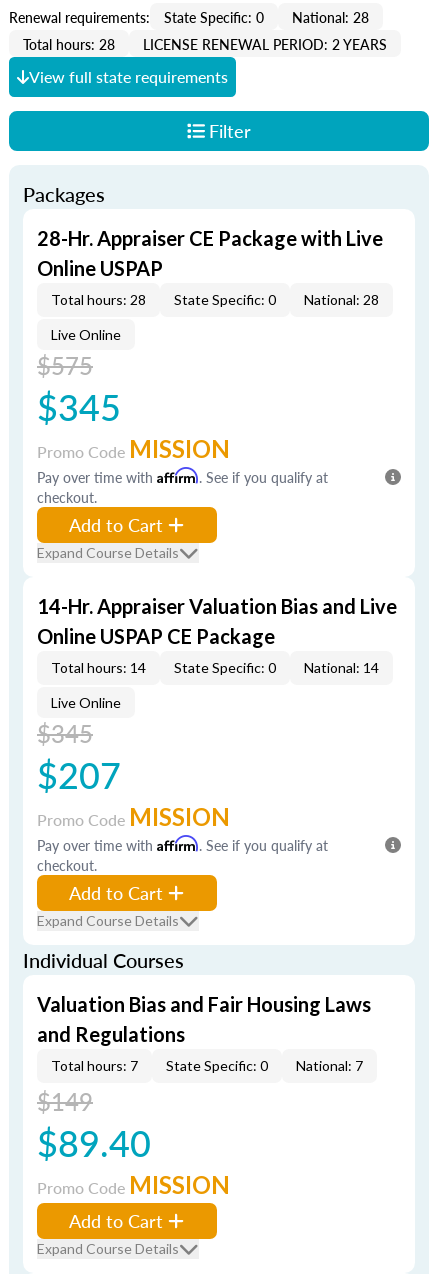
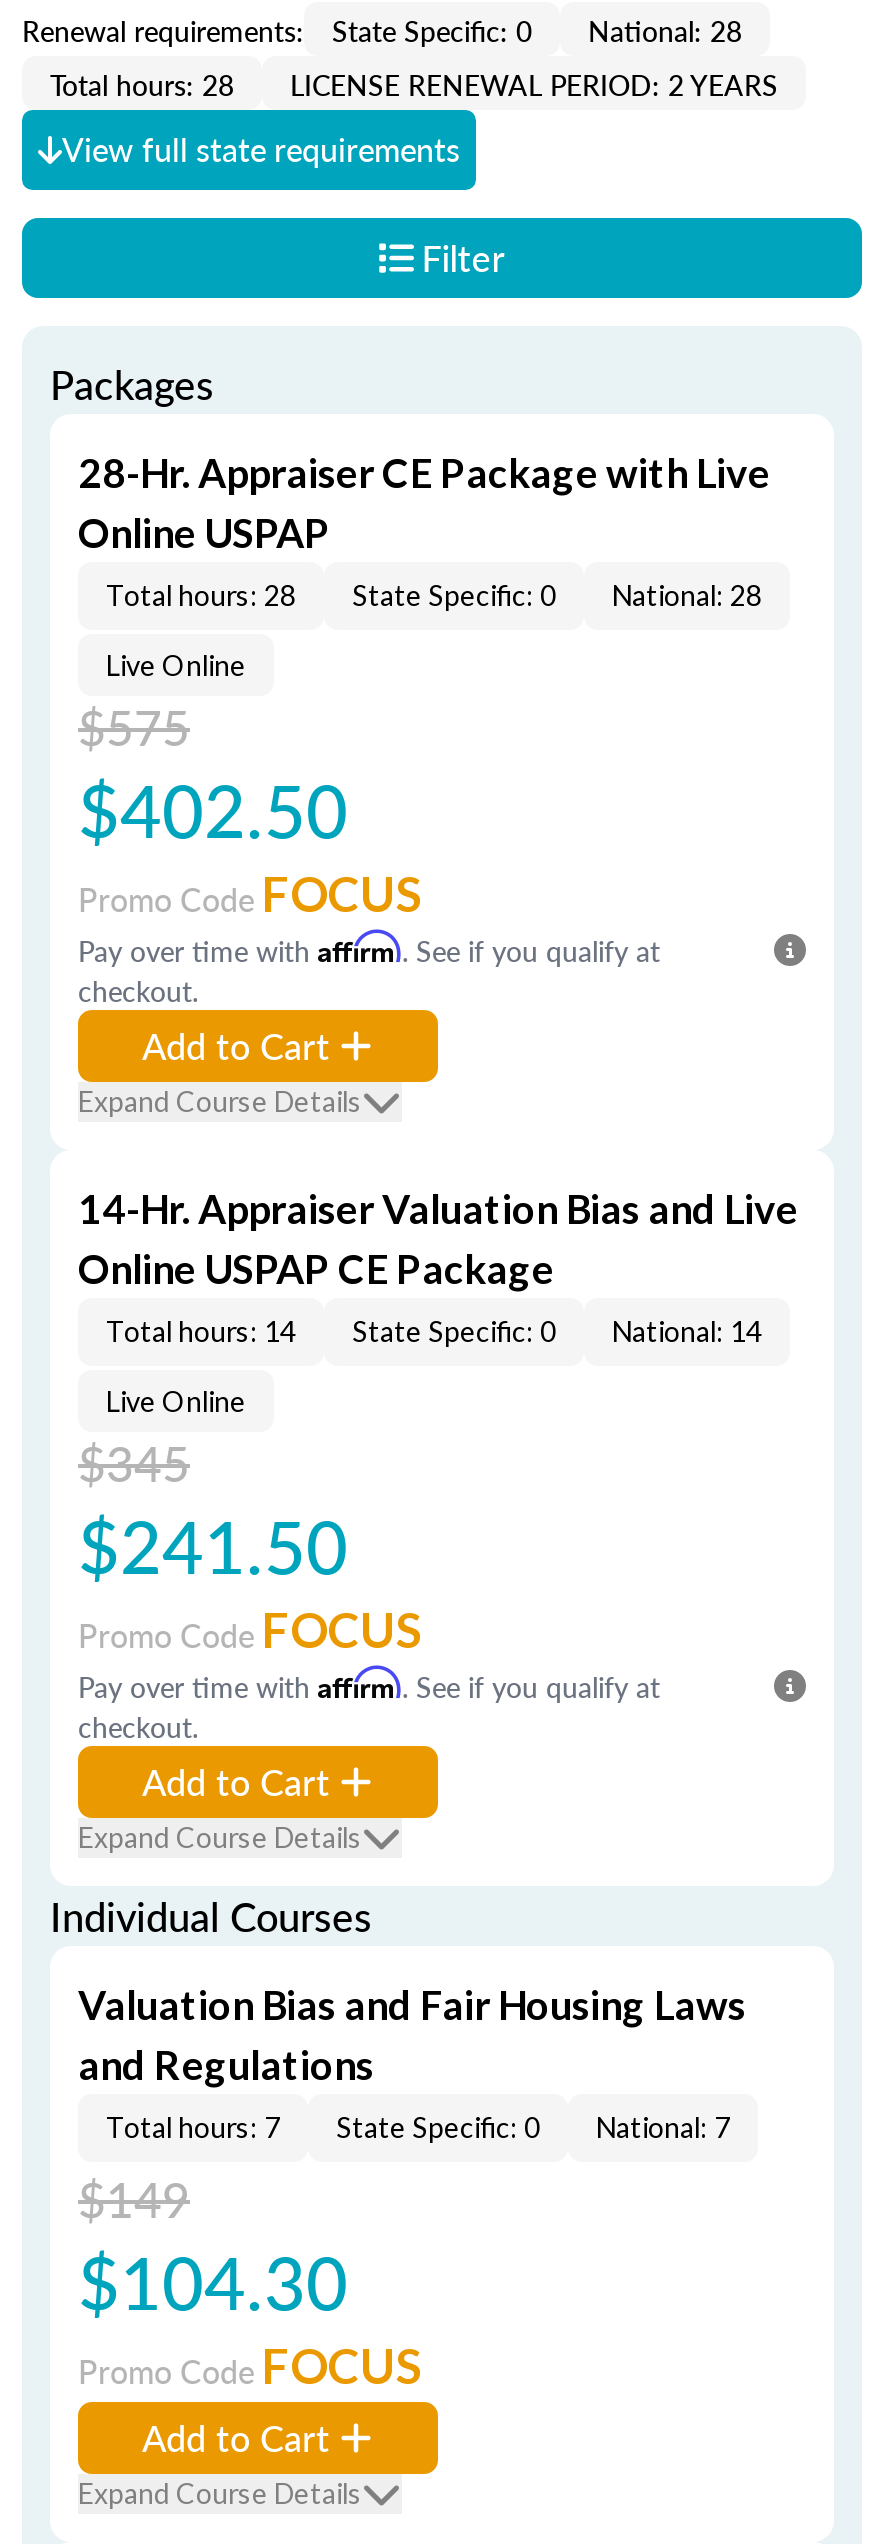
- $345
+ $402.50

- Promo Code MISSION
+ Promo Code FOCUS

- $207
+ $241.50

- Promo Code MISSION
+ Promo Code FOCUS

- $89.40
+ $104.30

- Promo Code MISSION
+ Promo Code FOCUS
